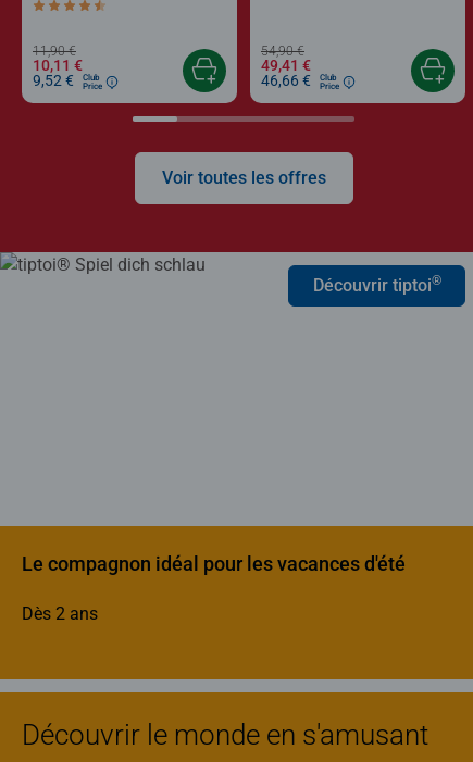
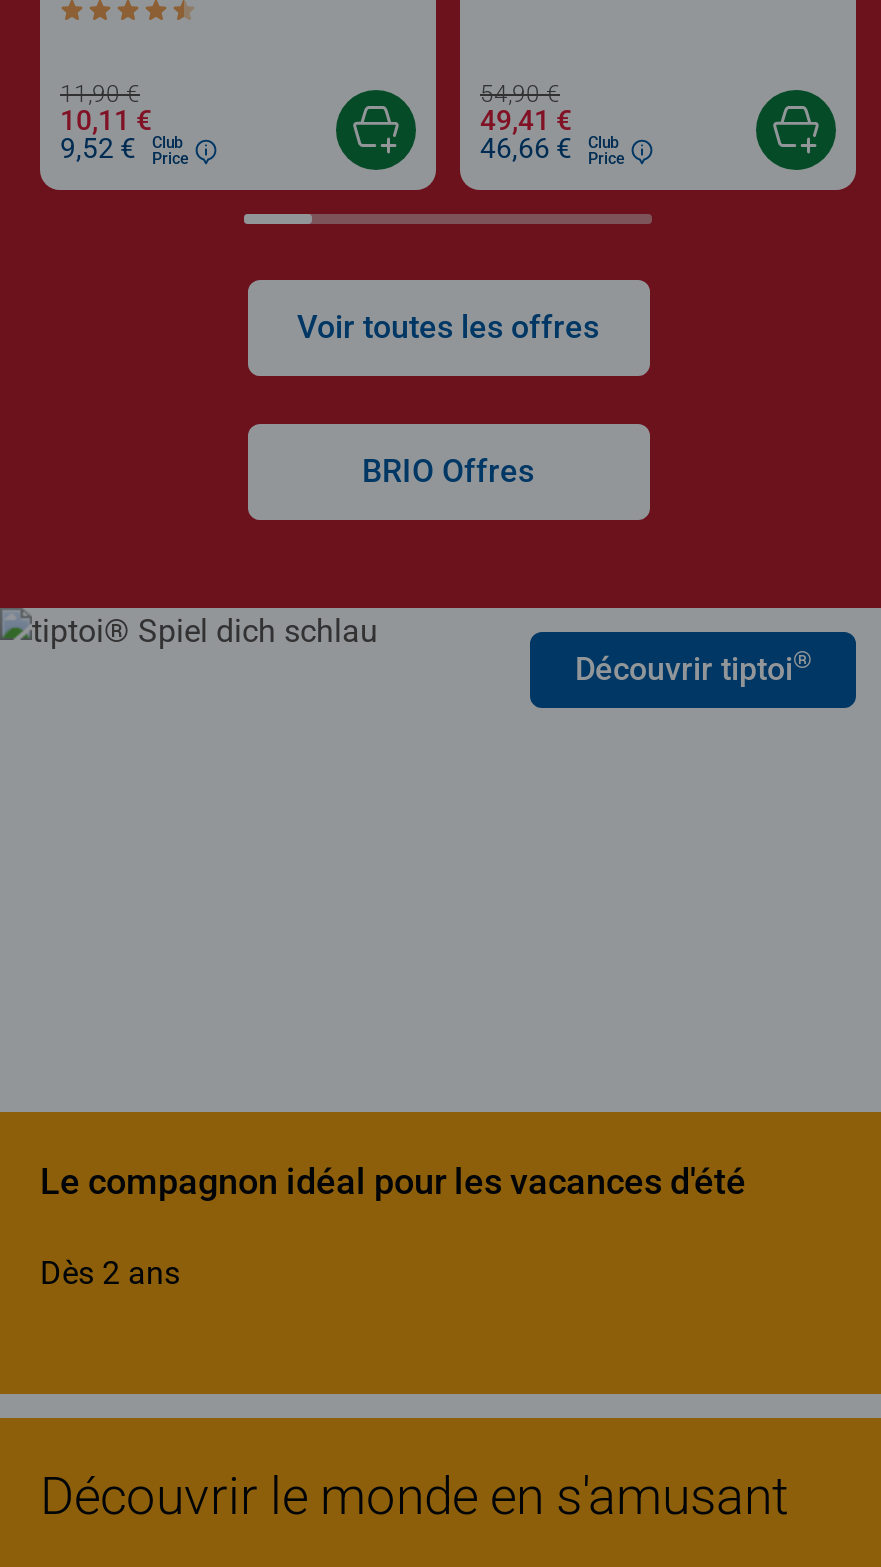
+ BRIO Offres
